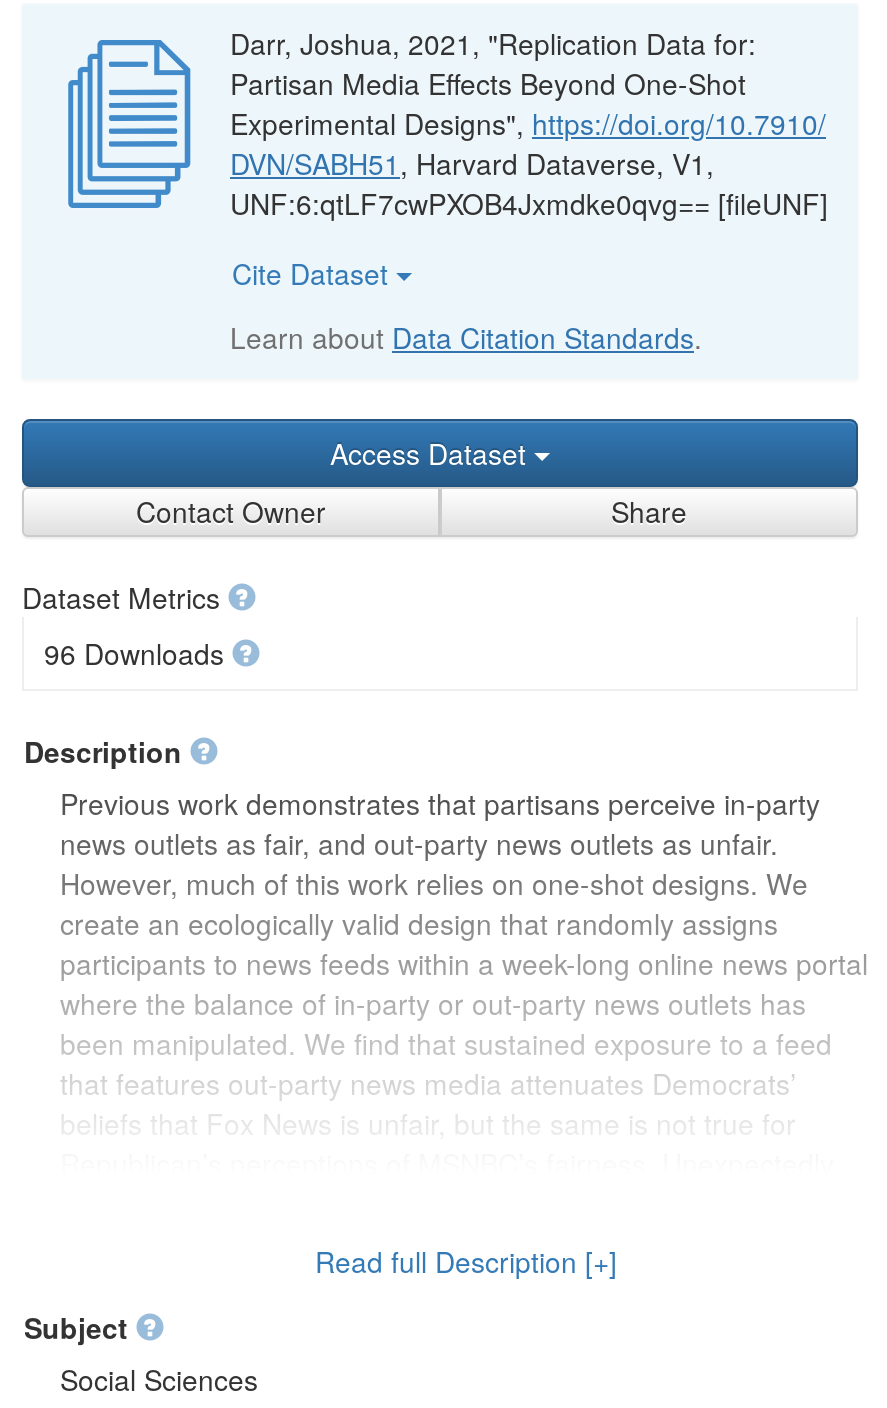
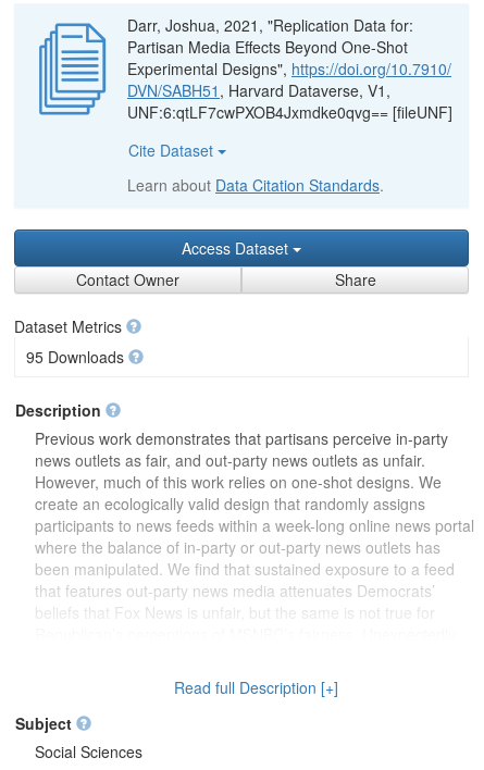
- 96 Downloads
+ 95 Downloads
